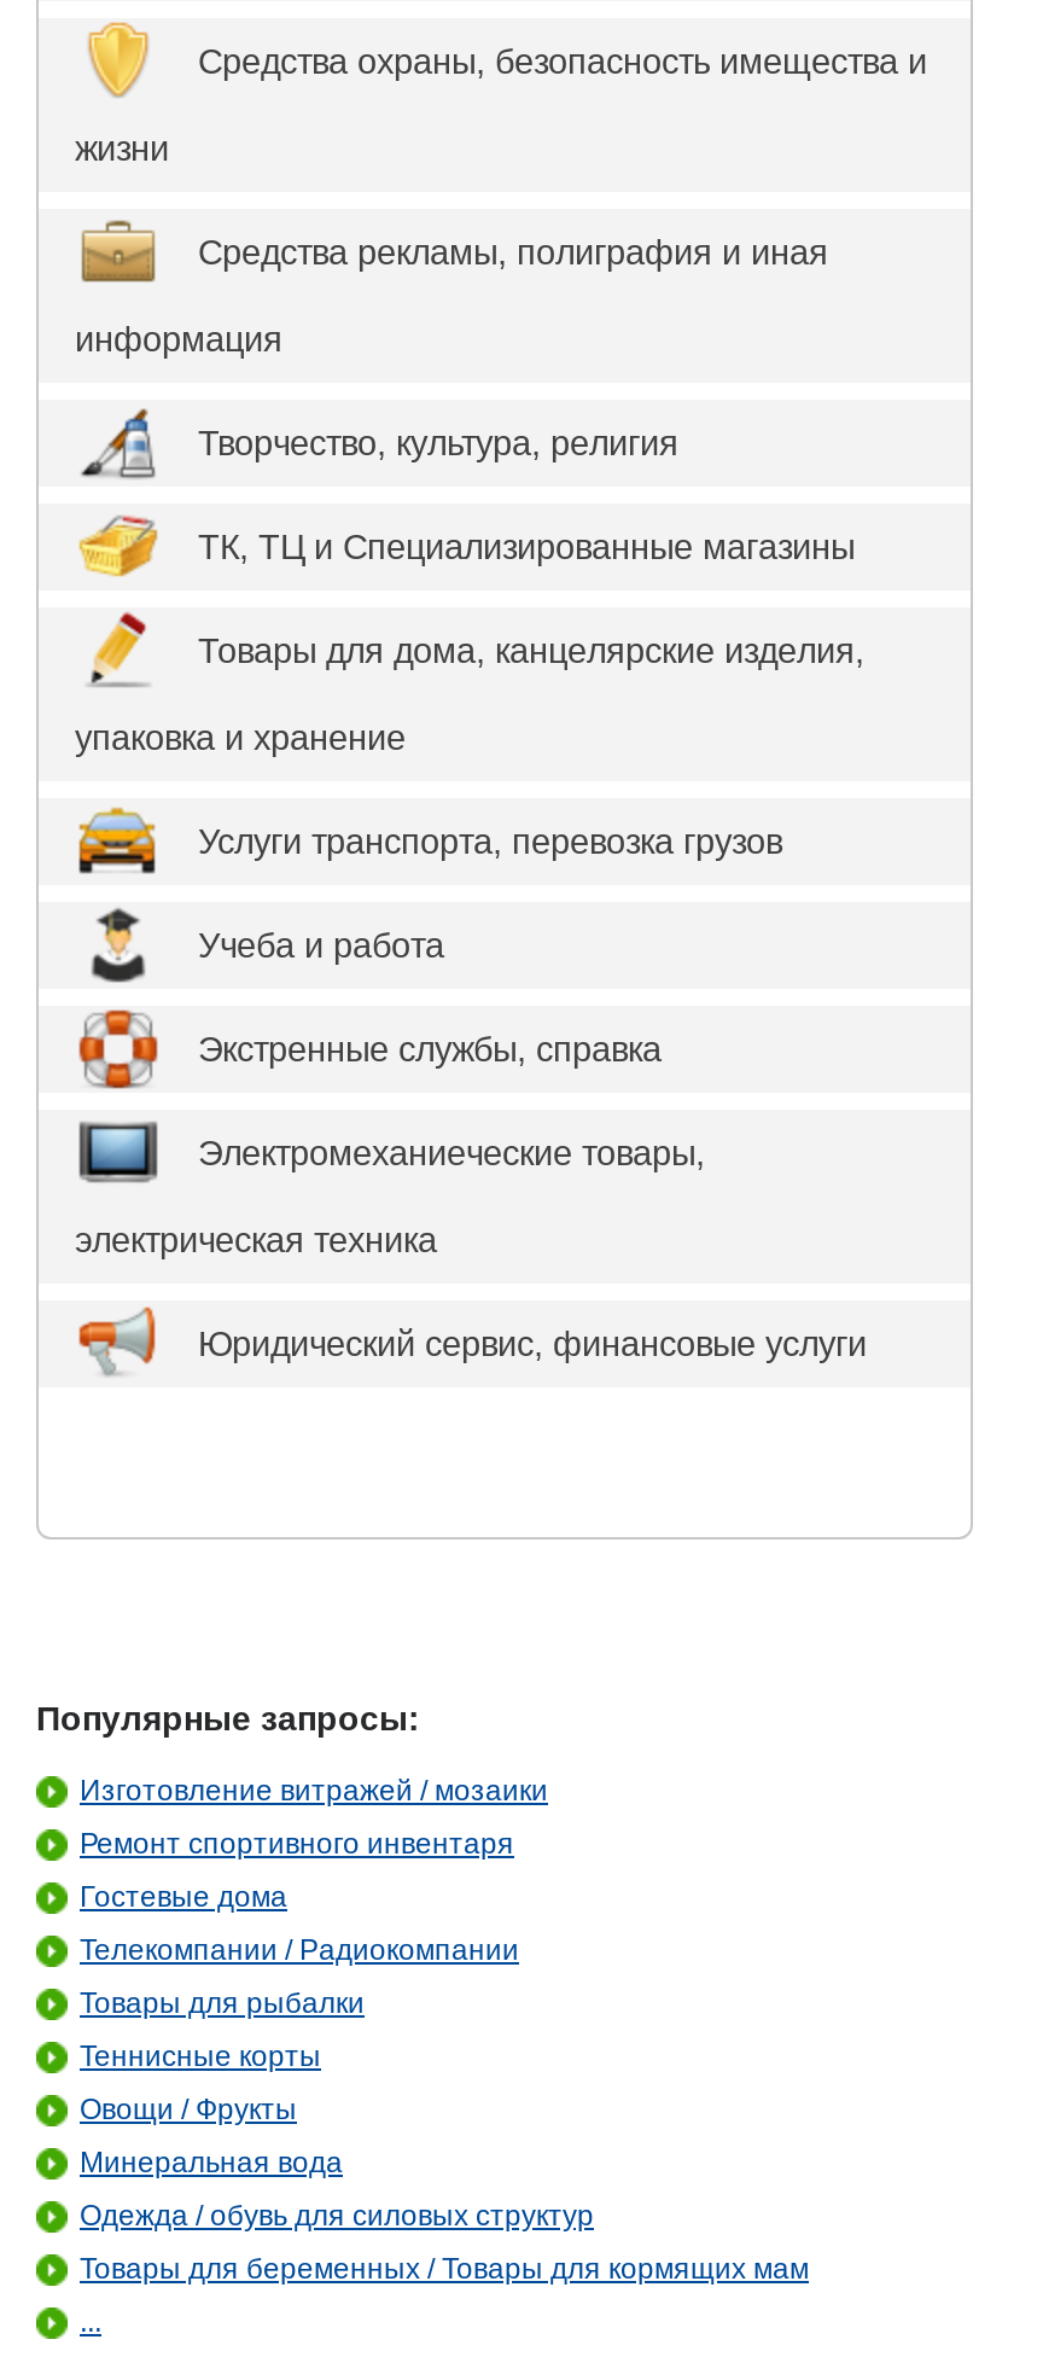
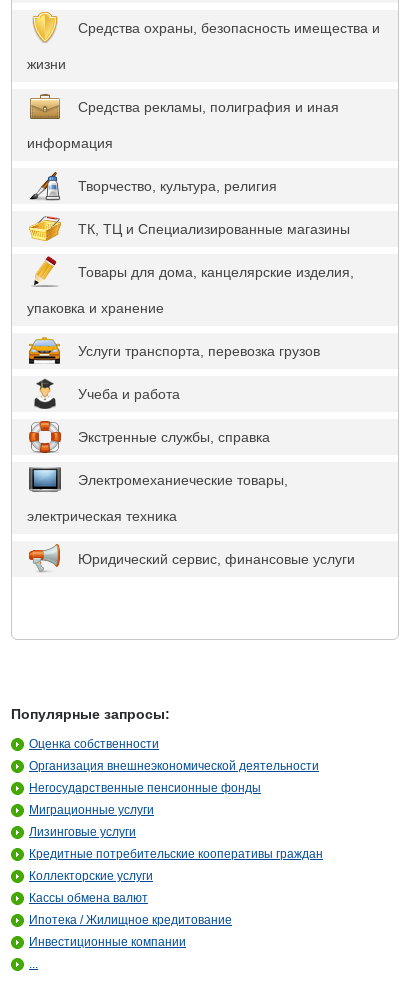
- Изготовление витражей / мозаики
+ Оценка собственности

- Ремонт спортивного инвентаря
+ Организация внешнеэкономической деятельности

- Гостевые дома
+ Негосударственные пенсионные фонды

- Телекомпании / Радиокомпании
+ Миграционные услуги

- Товары для рыбалки
+ Лизинговые услуги

- Теннисные корты
+ Кредитные потребительские кооперативы граждан

- Овощи / Фрукты
+ Коллекторские услуги

- Минеральная вода
+ Кассы обмена валют

- Одежда / обувь для силовых структур
+ Ипотека / Жилищное кредитование

- Товары для беременных / Товары для кормящих мам
+ Инвестиционные компании
